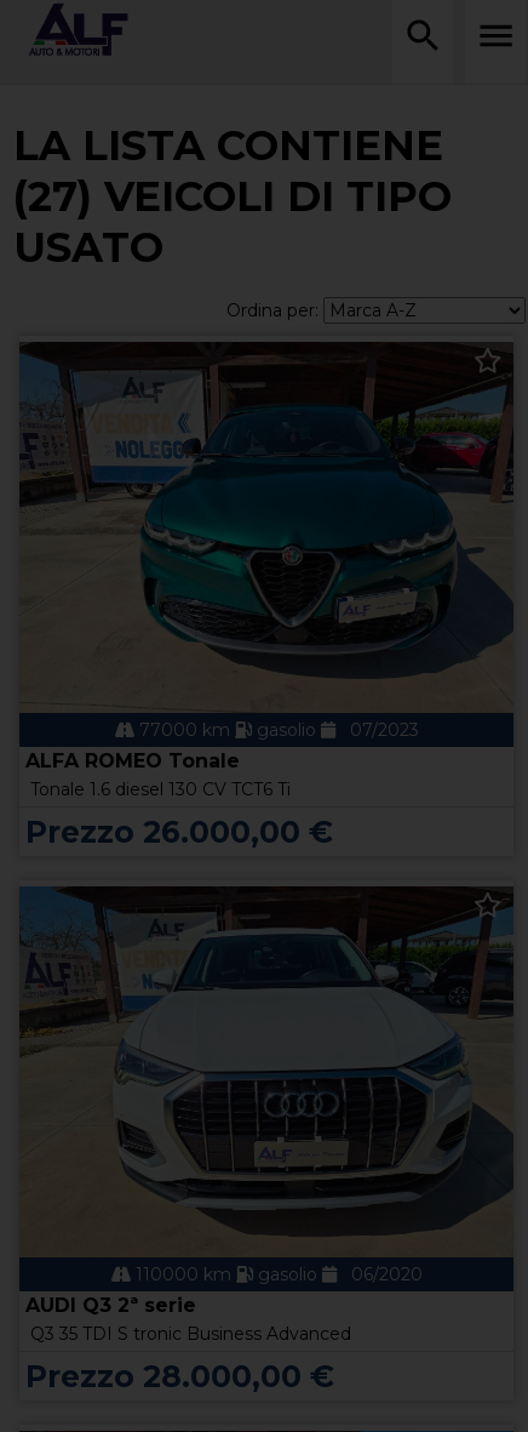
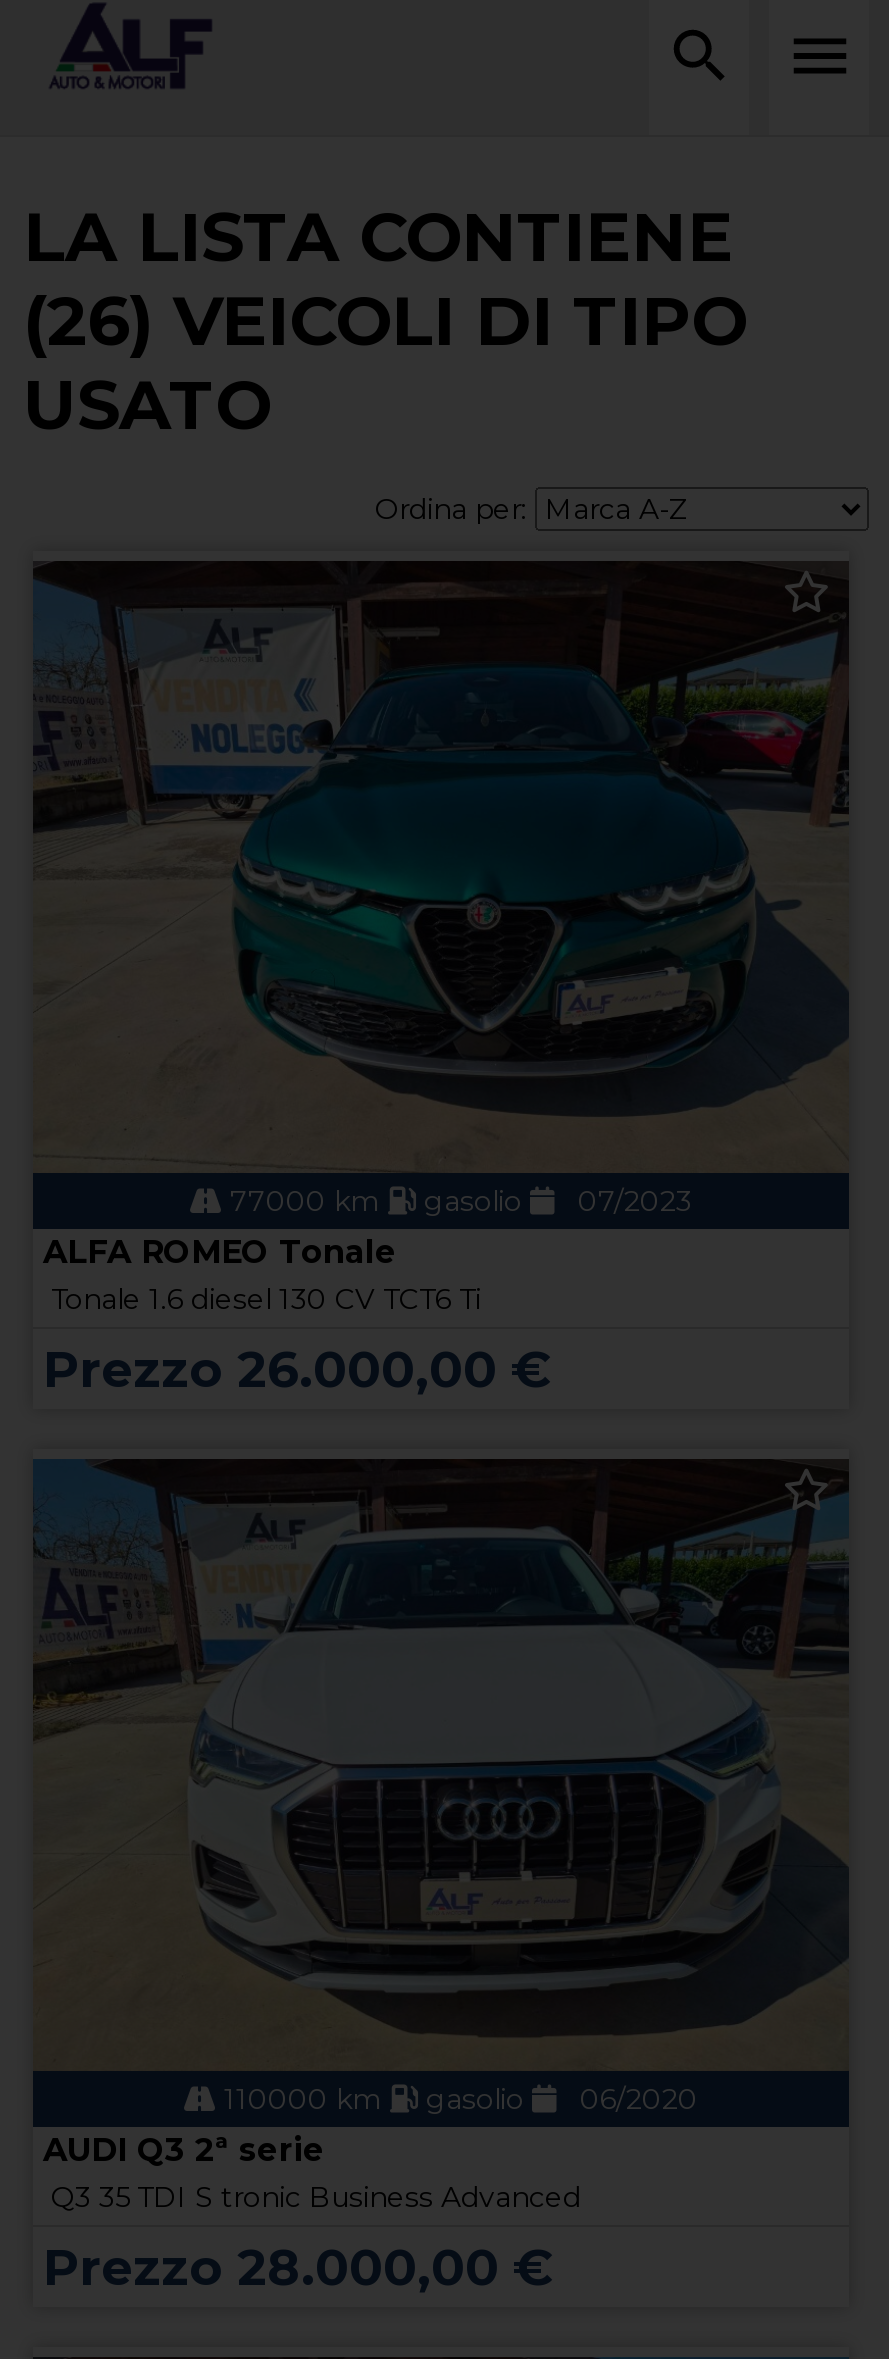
- (27) VEICOLI DI TIPO
+ (26) VEICOLI DI TIPO
